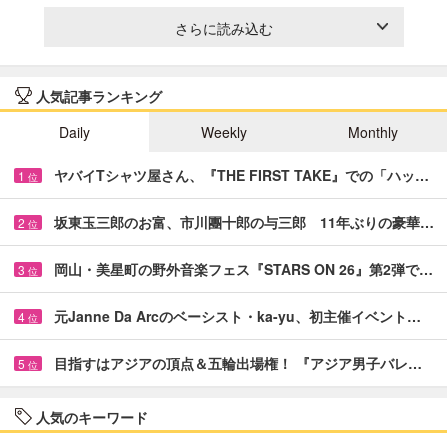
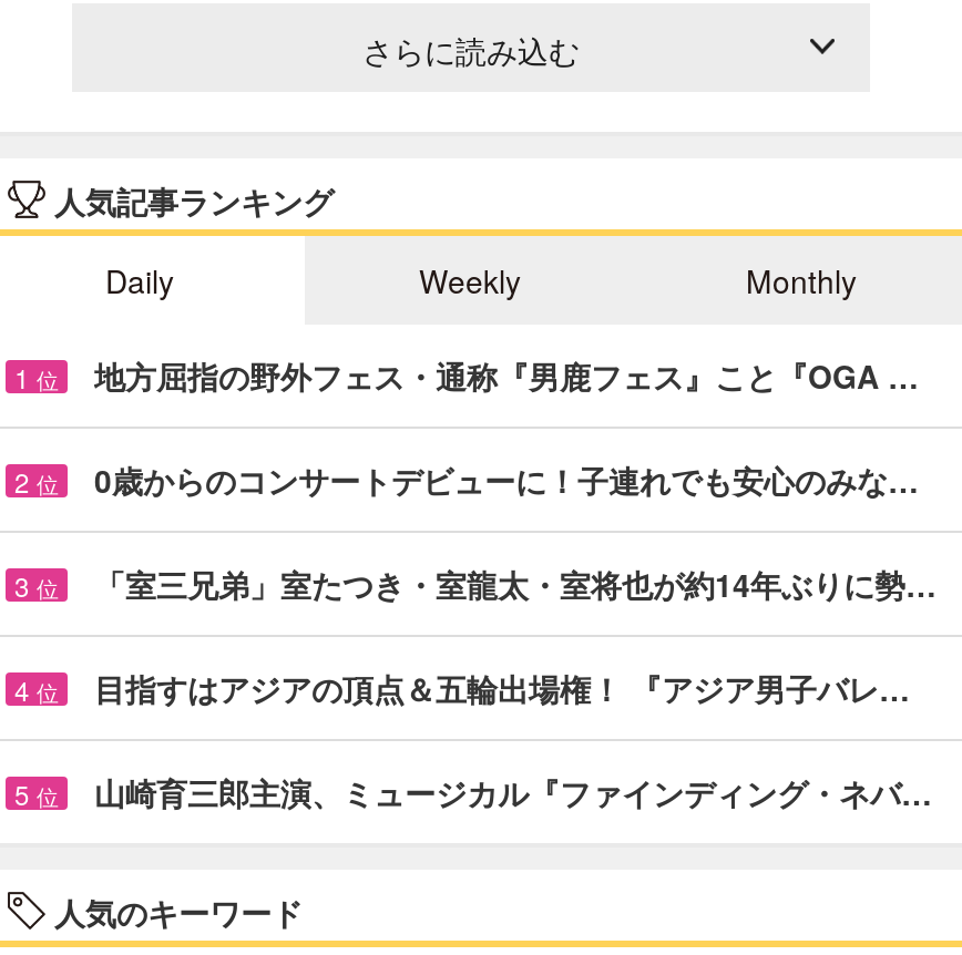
- ヤバイTシャツ屋さん、『THE FIRST TAKE』での「ハッ…
+ 地方屈指の野外フェス・通称『男鹿フェス』こと『OGA …

- 坂東玉三郎のお富、市川團十郎の与三郎 11年ぶりの豪華…
+ 0歳からのコンサートデビューに！子連れでも安心のみな…

- 岡山・美星町の野外音楽フェス『STARS ON 26』第2弾で…
+ 「室三兄弟」室たつき・室龍太・室将也が約14年ぶりに勢…

- 元Janne Da Arcのベーシスト・ka-yu、初主催イベント…

+ 山崎育三郎主演、ミュージカル『ファインディング・ネバ…

moved up: 目指すはアジアの頂点＆五輪出場権！ 『アジア男子バレ…
